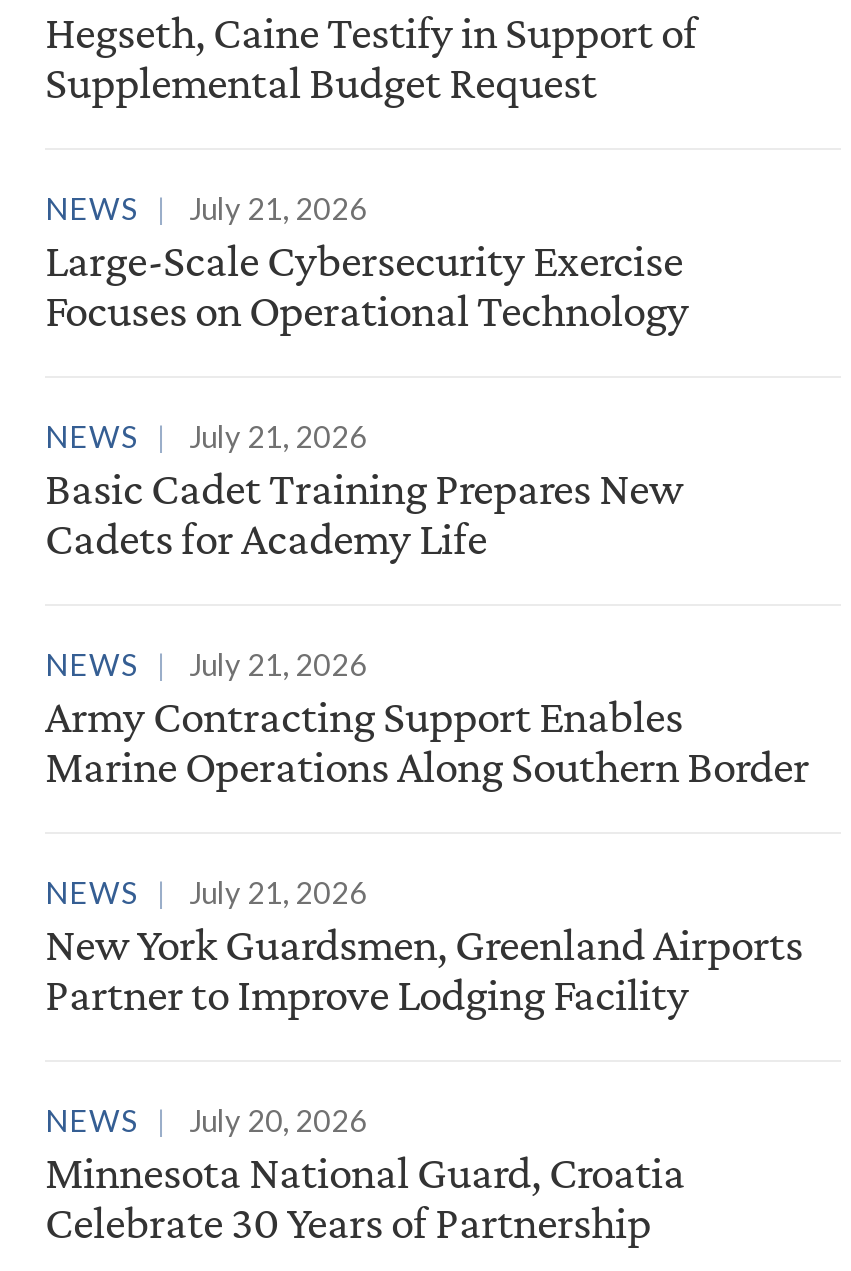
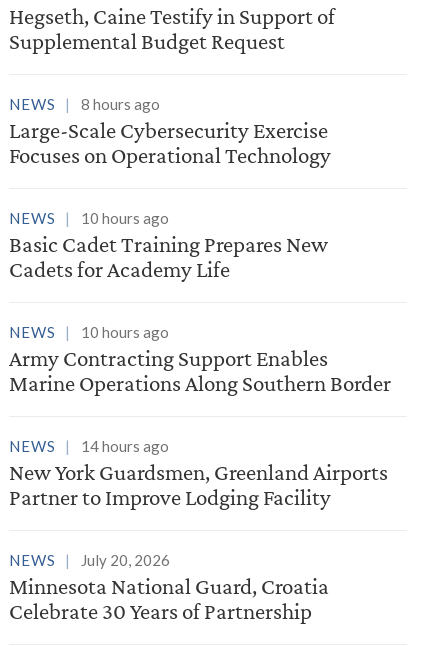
- NEWS July 21, 2026
+ NEWS 8 hours ago

- NEWS July 21, 2026
+ NEWS 10 hours ago

- NEWS July 21, 2026
+ NEWS 10 hours ago

- NEWS July 21, 2026
+ NEWS 14 hours ago
